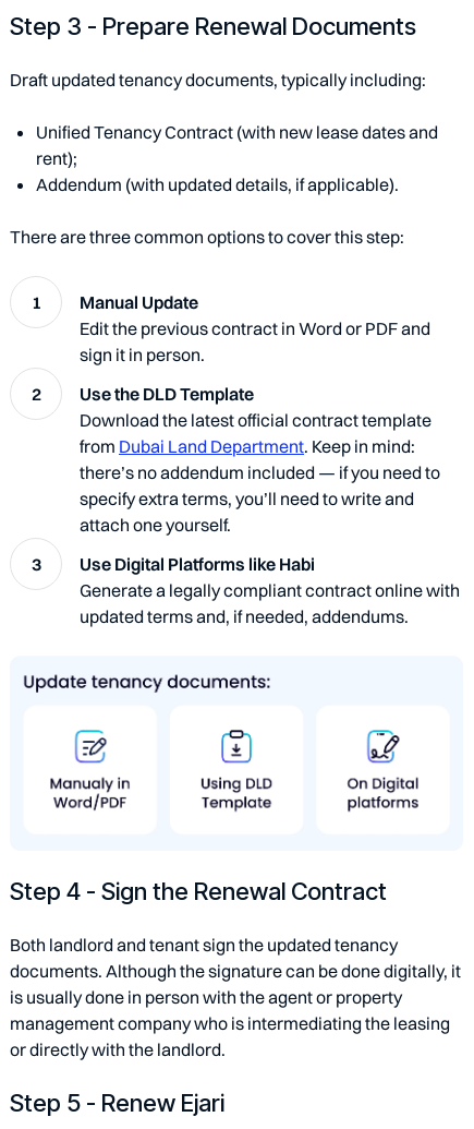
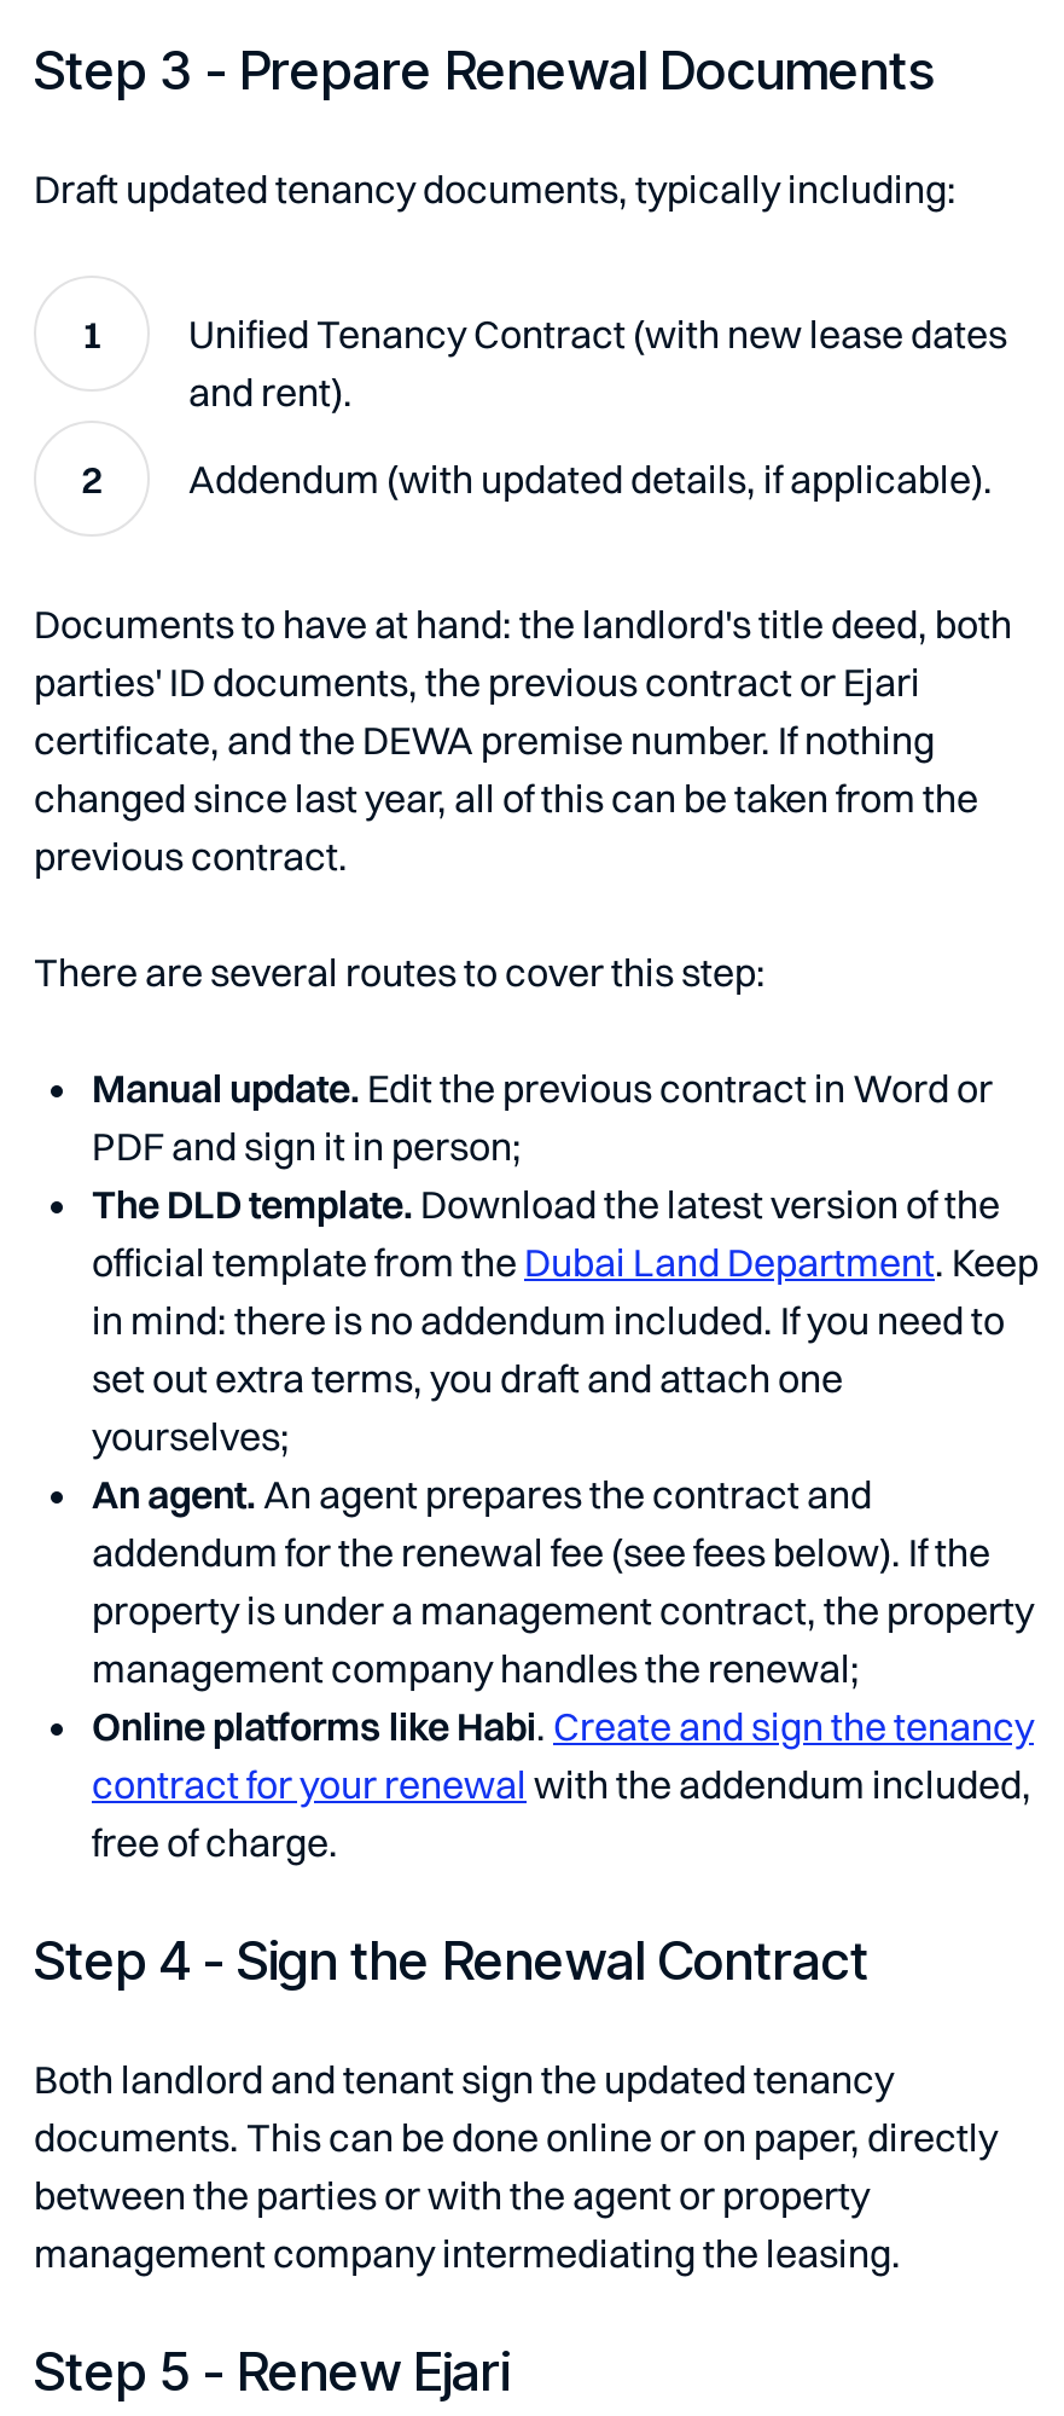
- Unified Tenancy Contract (with new lease dates and
- rent);
+ Unified Tenancy Contract (with new lease dates
+ and rent).

moved down: Addendum (with updated details, if applicable).

- There are three common options to cover this step:
- Manual Update
- Edit the previous contract in Word or PDF and
- sign it in person.
- Use the DLD Template
- Download the latest official contract template
- from Dubai Land Department. Keep in mind:
- there’s no addendum included — if you need to
- specify extra terms, you’ll need to write and
- attach one yourself.
- Use Digital Platforms like Habi
- Generate a legally compliant contract online with
- updated terms and, if needed, addendums.
+ Documents to have at hand: the landlord's title deed, both
+ parties' ID documents, the previous contract or Ejari
+ certificate, and the DEWA premise number. If nothing
+ changed since last year, all of this can be taken from the
+ previous contract.
+ There are several routes to cover this step:
+ Manual update. Edit the previous contract in Word or
+ PDF and sign it in person;
+ The DLD template. Download the latest version of the
+ official template from the Dubai Land Department. Keep
+ in mind: there is no addendum included. If you need to
+ set out extra terms, you draft and attach one
+ yourselves;
+ An agent. An agent prepares the contract and
+ addendum for the renewal fee (see fees below). If the
+ property is under a management contract, the property
+ management company handles the renewal;
+ Online platforms like Habi. Create and sign the tenancy
+ contract for your renewal with the addendum included,
+ free of charge.

- documents. Although the signature can be done digitally, it
- is usually done in person with the agent or property
- management company who is intermediating the leasing
- or directly with the landlord.
+ documents. This can be done online or on paper, directly
+ between the parties or with the agent or property
+ management company intermediating the leasing.
